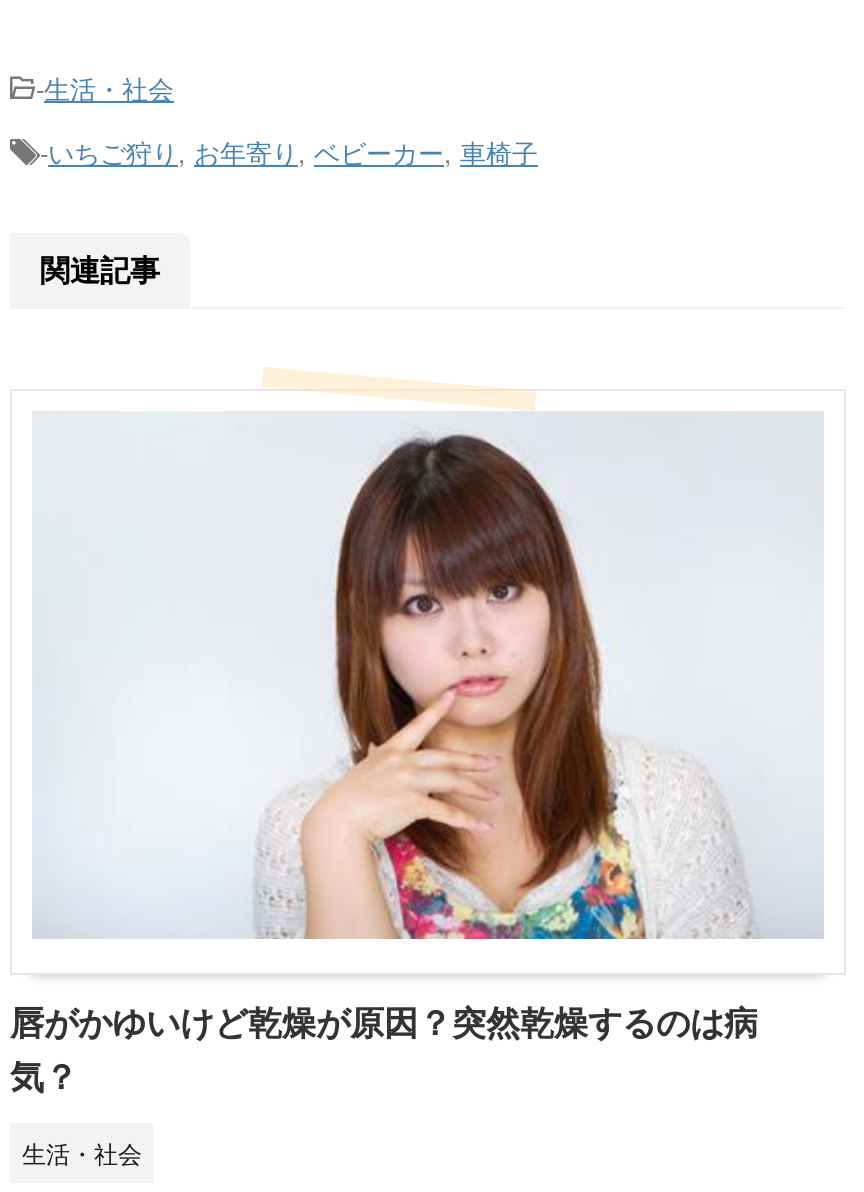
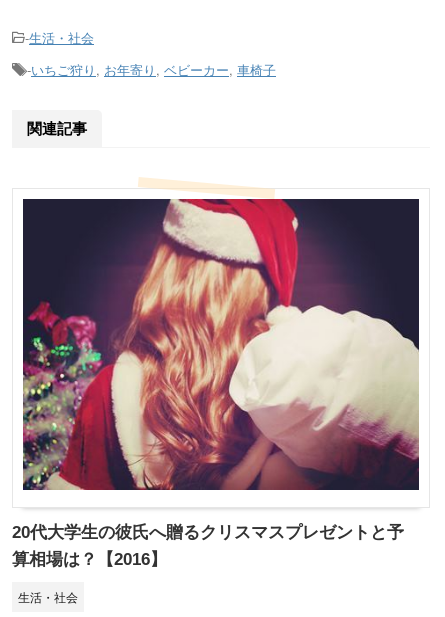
- [image]
- 唇がかゆいけど乾燥が原因？突然乾燥するのは病
- 気？
+ [image]
+ 20代大学生の彼氏へ贈るクリスマスプレゼントと予
+ 算相場は？【2016】
